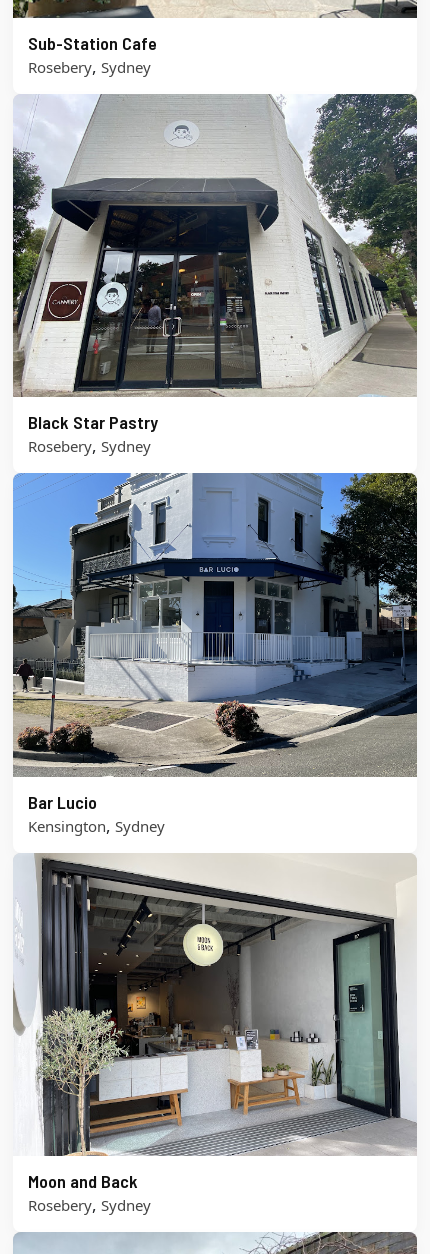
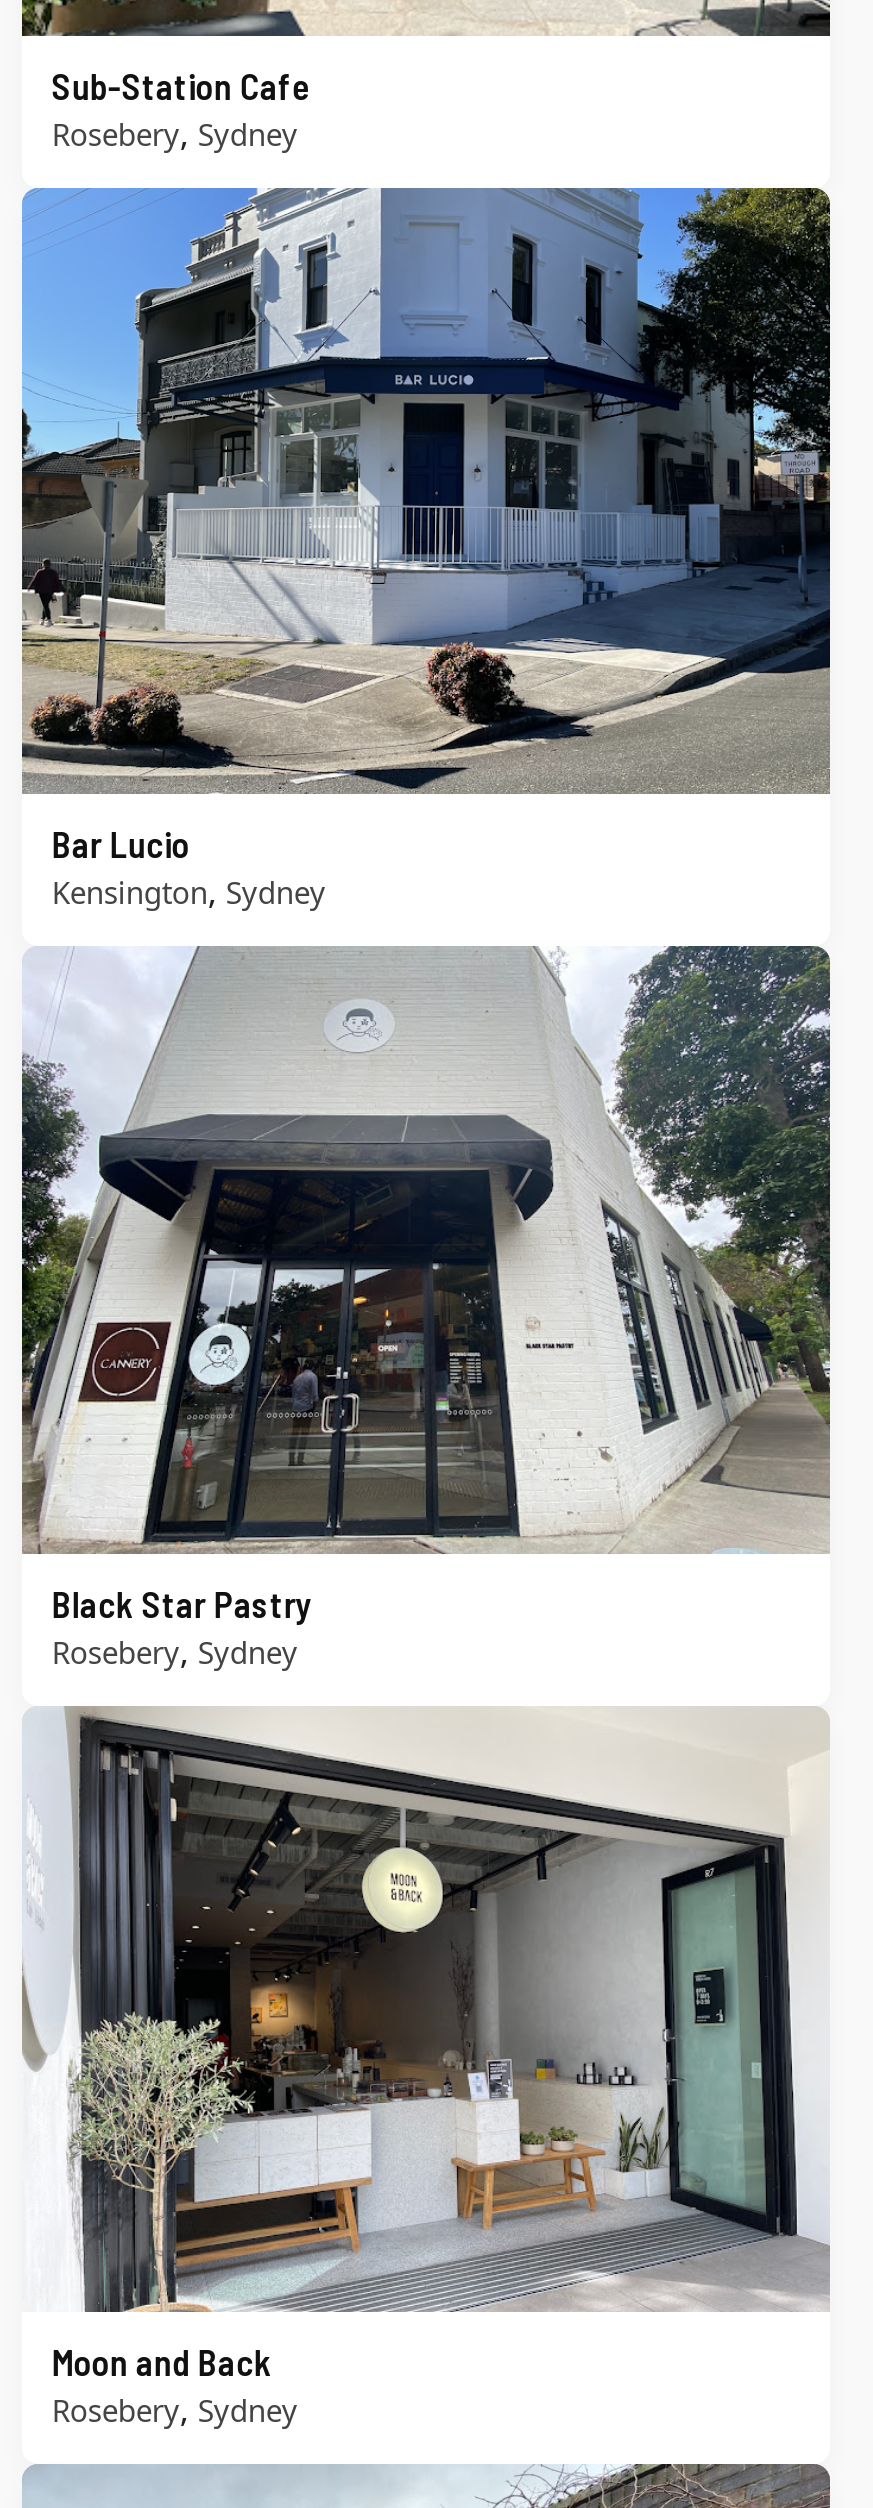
moved down: [image] | Black Star Pastry | Rosebery, Sydney

moved up: [image] | Bar Lucio | Kensington, Sydney
